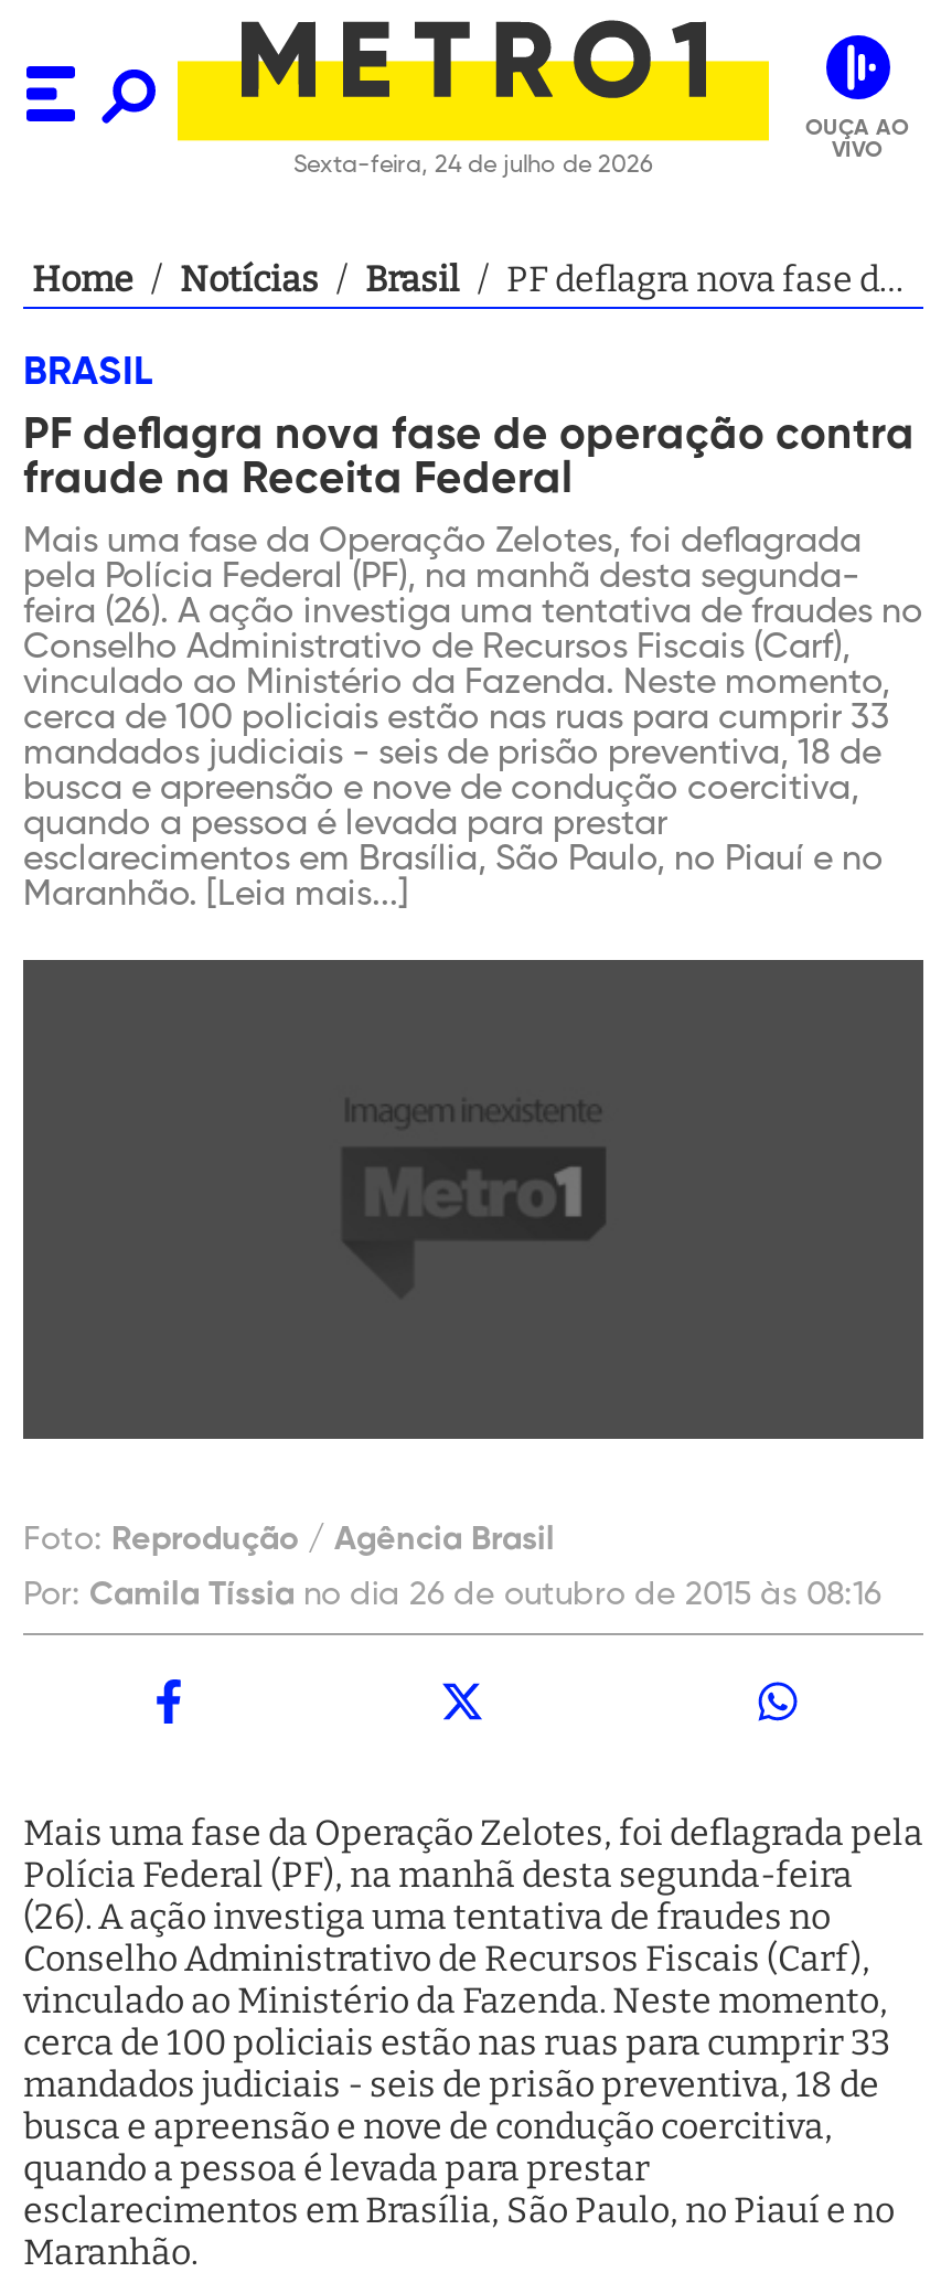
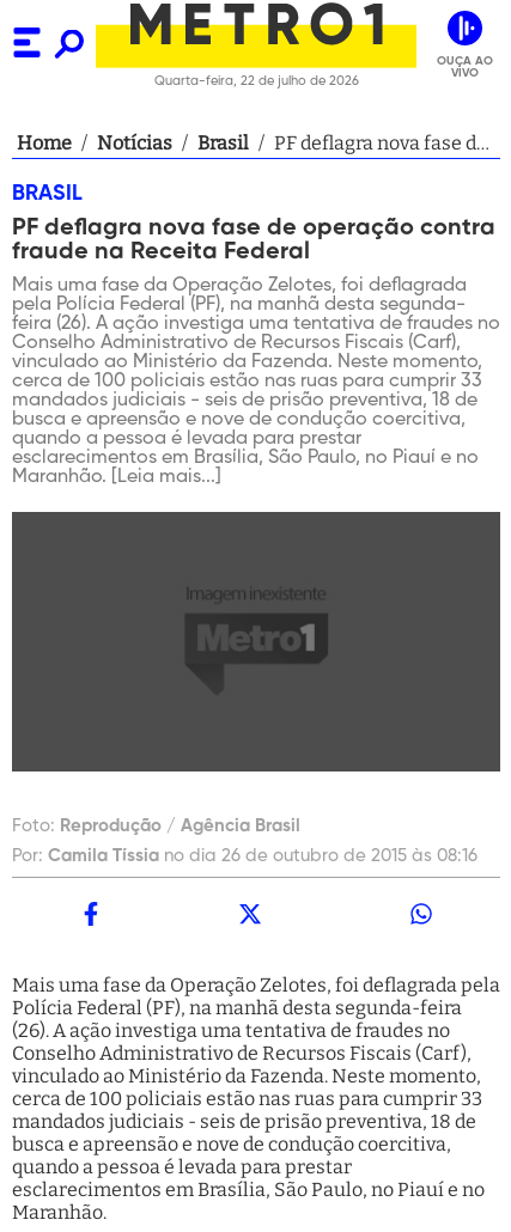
- Sexta-feira, 24 de julho de 2026
+ Quarta-feira, 22 de julho de 2026
